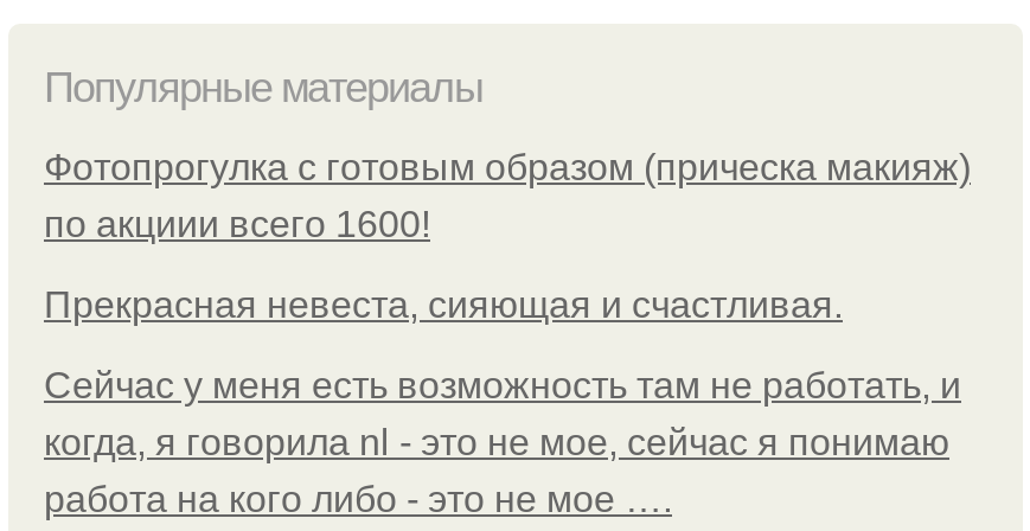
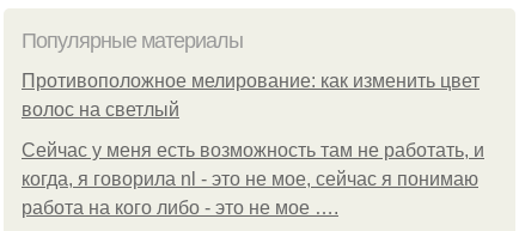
- Фотопрогулка с готовым образом (прическа макияж)
- по акциии всего 1600!
- Прекрасная невеста, сияющая и счастливая.
+ Противоположное мелирование: как изменить цвет
+ волос на светлый
